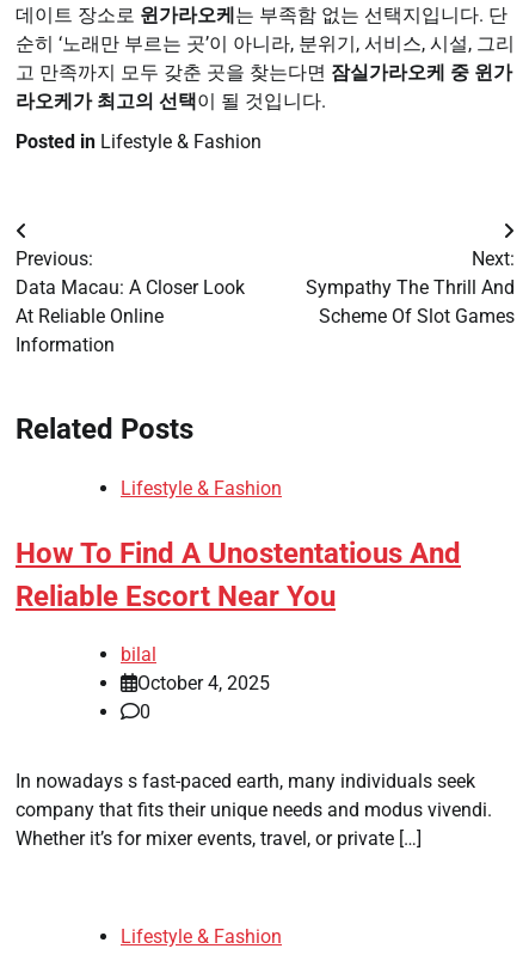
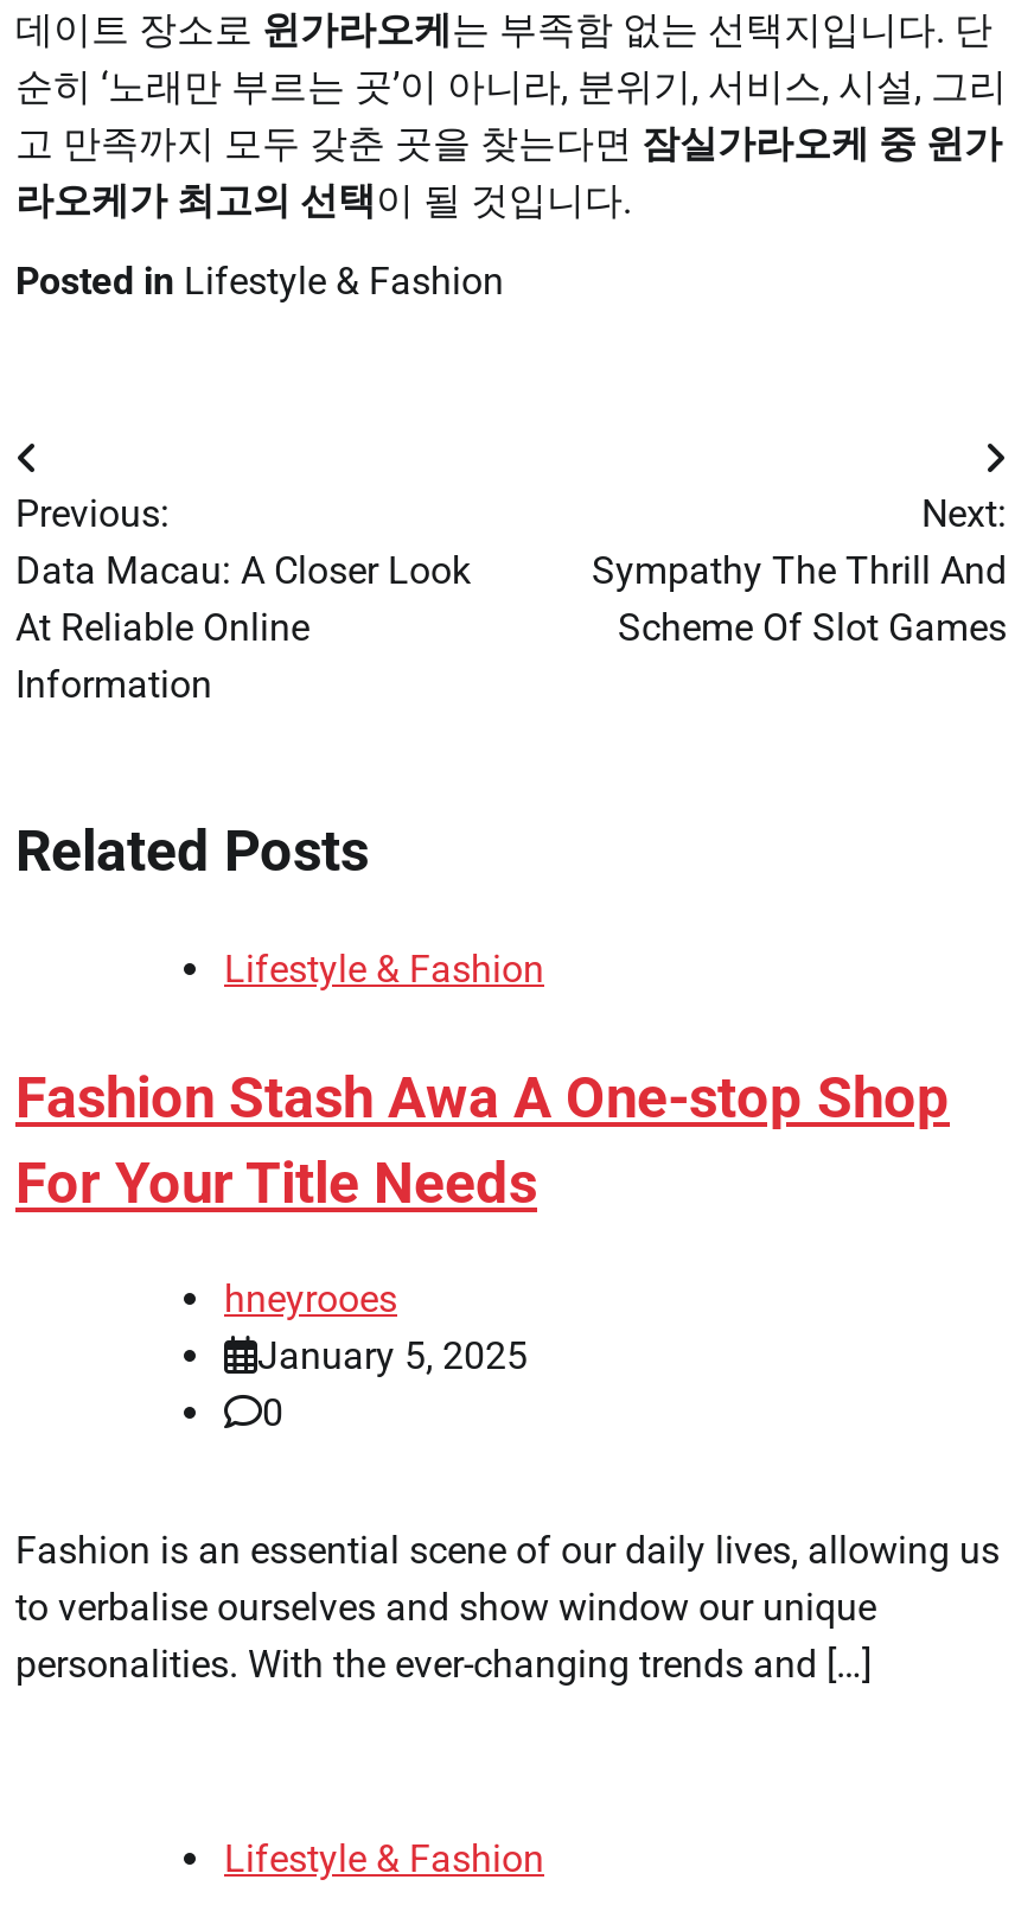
- How To Find A Unostentatious And
- Reliable Escort Near You
+ Fashion Stash Awa A One-stop Shop
+ For Your Title Needs

- bilal
- October 4, 2025
+ hneyrooes
+ January 5, 2025

- In nowadays s fast-paced earth, many individuals seek
- company that fits their unique needs and modus vivendi.
- Whether it’s for mixer events, travel, or private […]
+ Fashion is an essential scene of our daily lives, allowing us
+ to verbalise ourselves and show window our unique
+ personalities. With the ever-changing trends and […]
